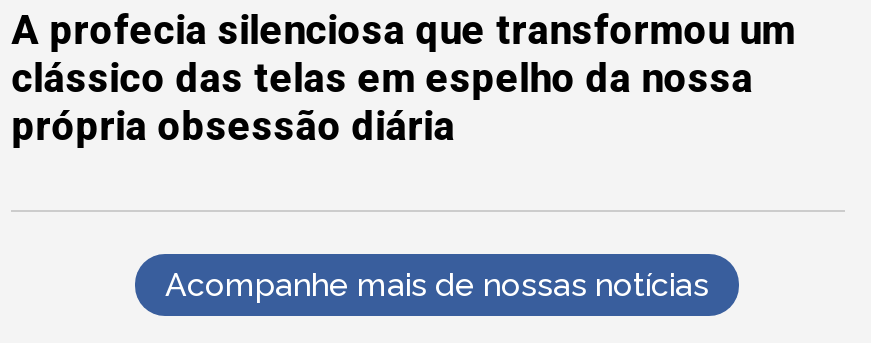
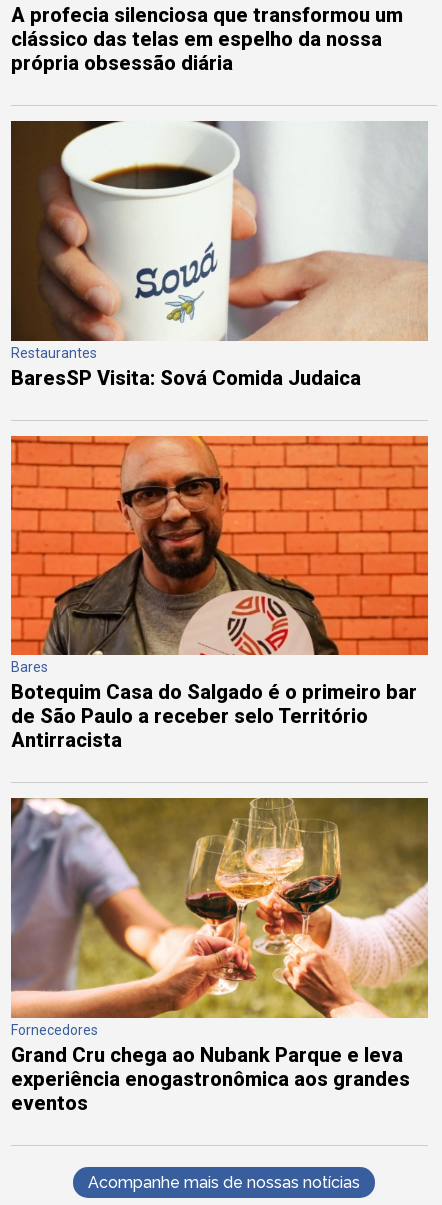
+ [image]
+ Restaurantes
+ BaresSP Visita: Sová Comida Judaica

+ [image]
+ Bares
+ Botequim Casa do Salgado é o primeiro bar
+ de São Paulo a receber selo Território
+ Antirracista

+ [image]
+ Fornecedores
+ Grand Cru chega ao Nubank Parque e leva
+ experiência enogastronômica aos grandes
+ eventos
